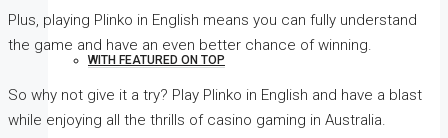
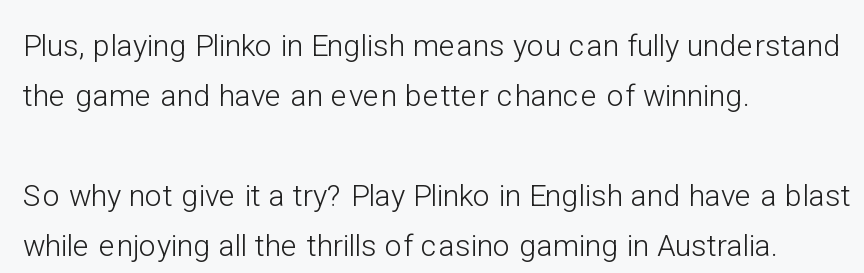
- WITH FEATURED ON TOP
